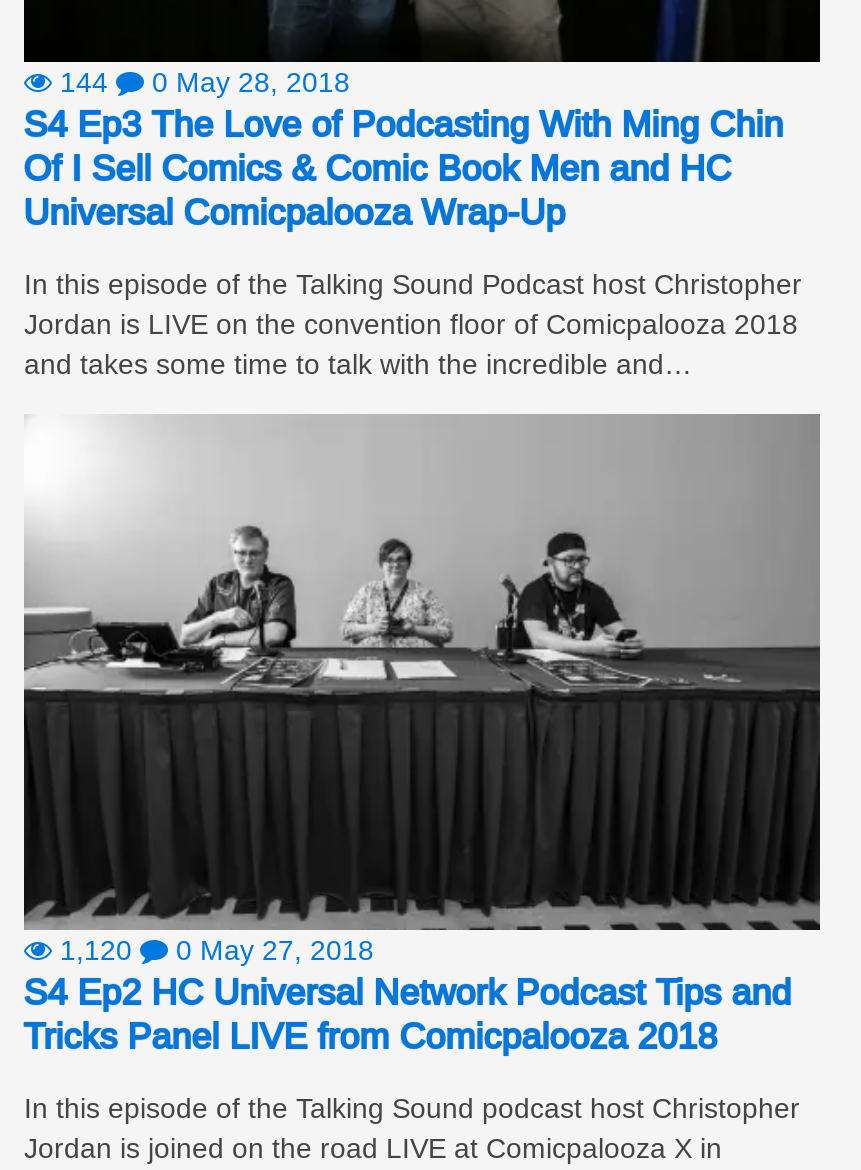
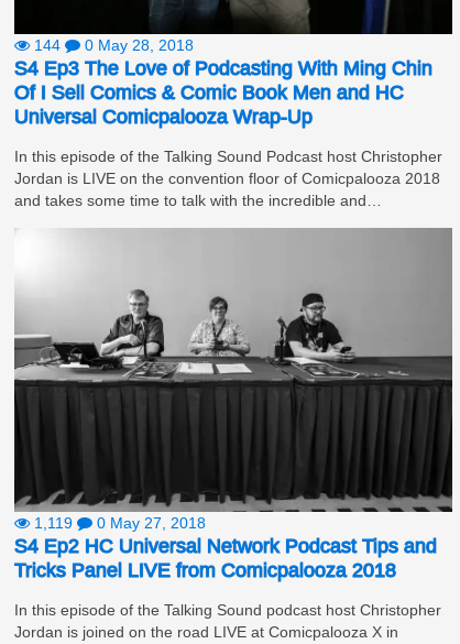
- 1,120 0 May 27, 2018
+ 1,119 0 May 27, 2018
